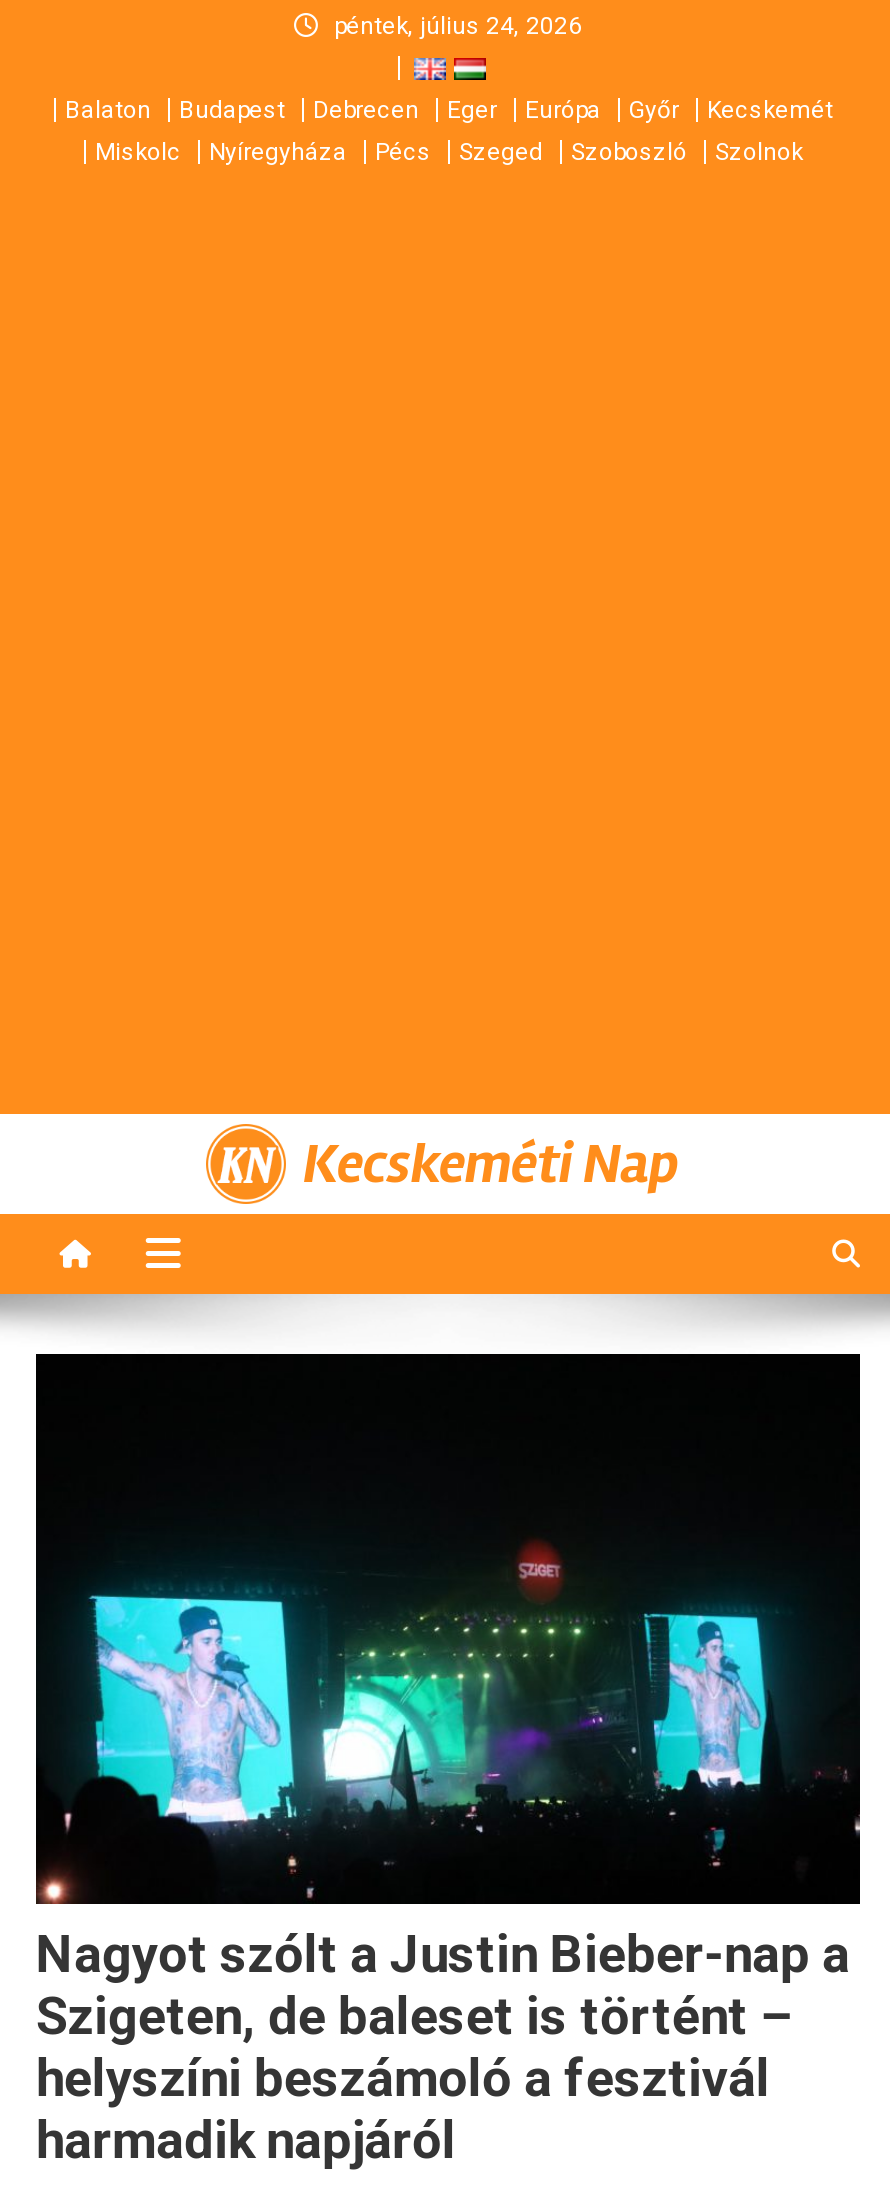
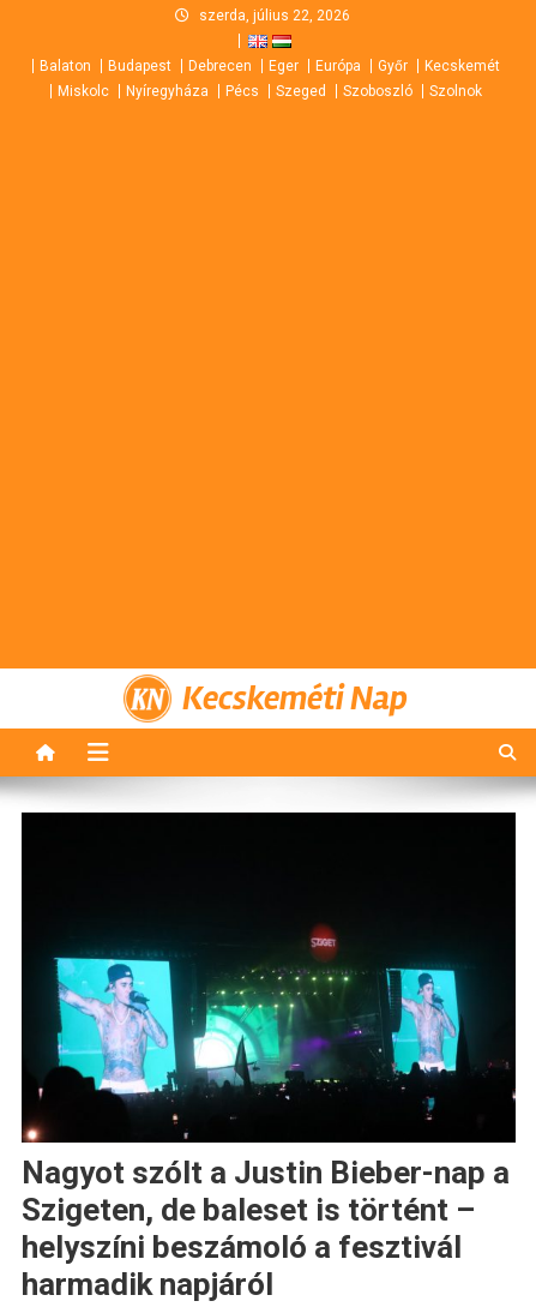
- péntek, július 24, 2026
+ szerda, július 22, 2026
